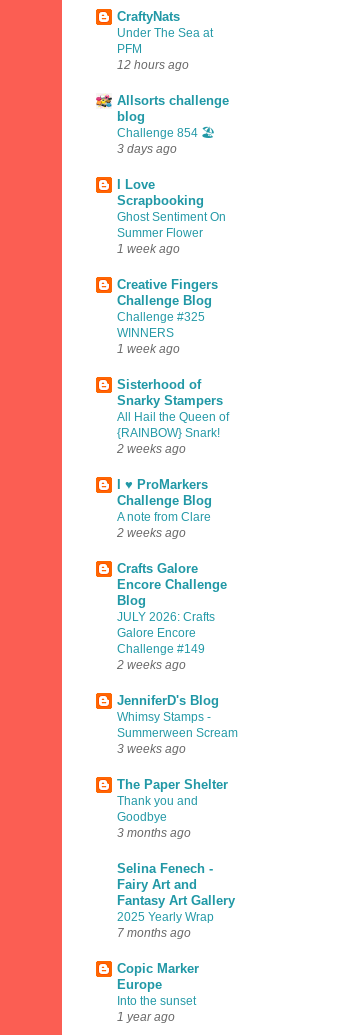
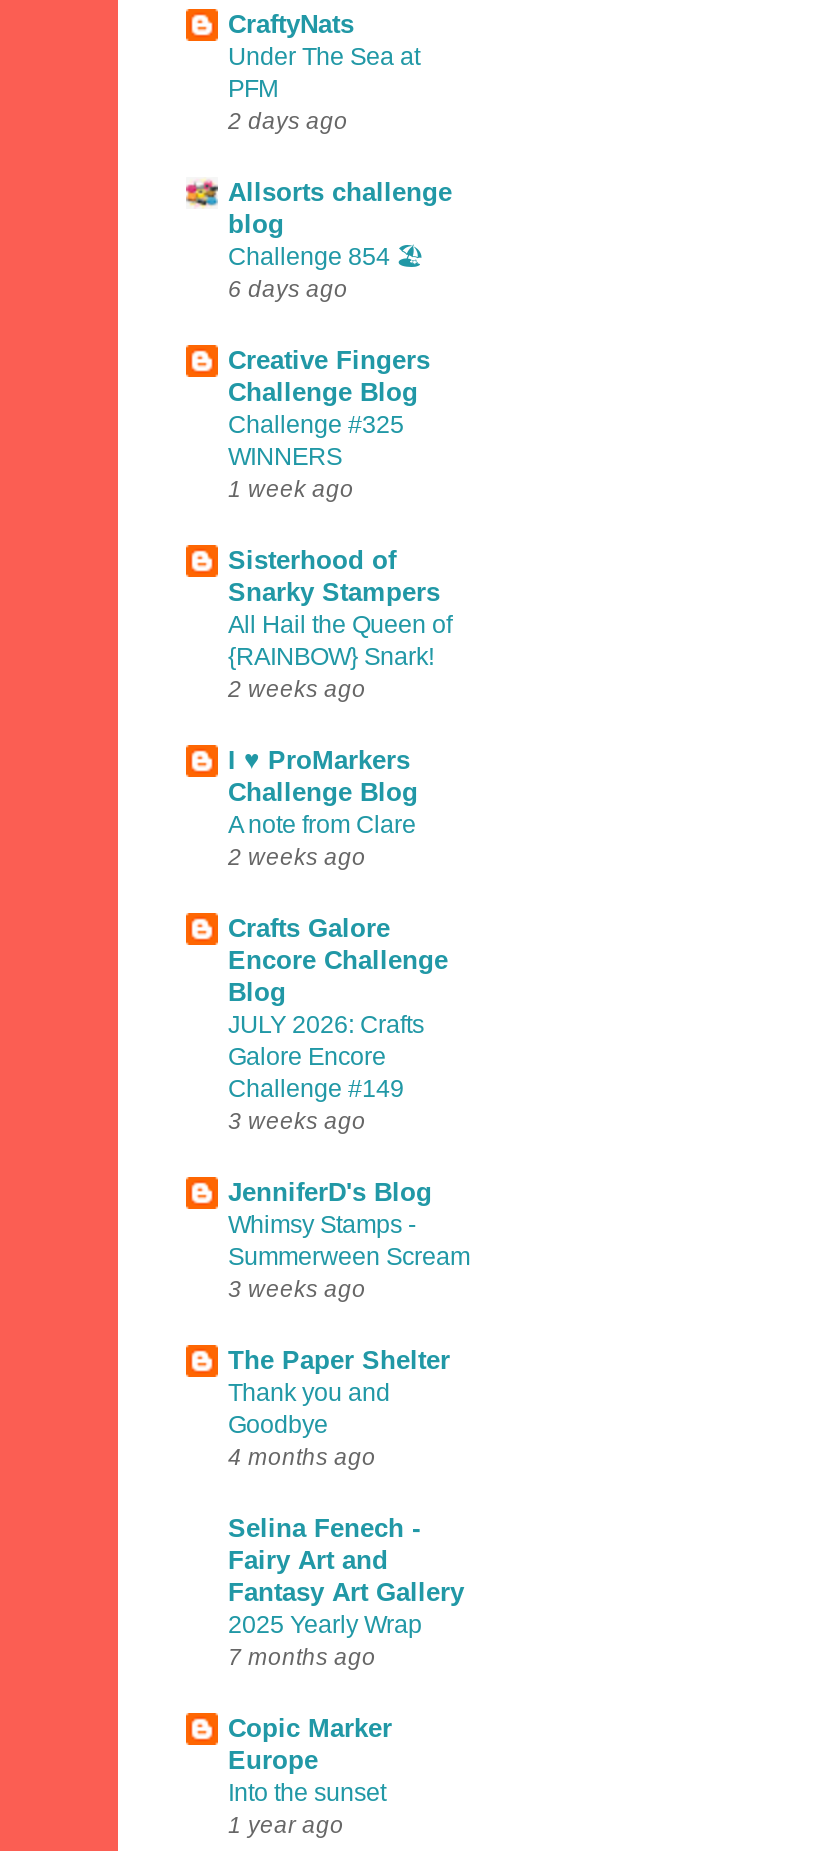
- 12 hours ago
+ 2 days ago

- 3 days ago
- I Love
- Scrapbooking
- Ghost Sentiment On
- Summer Flower
- 1 week ago
+ 6 days ago

- 2 weeks ago
+ 3 weeks ago

- 3 months ago
+ 4 months ago
